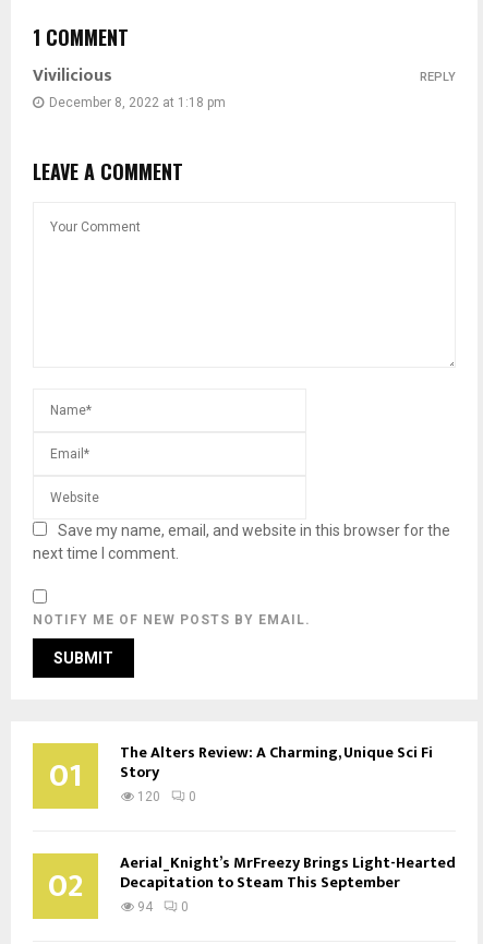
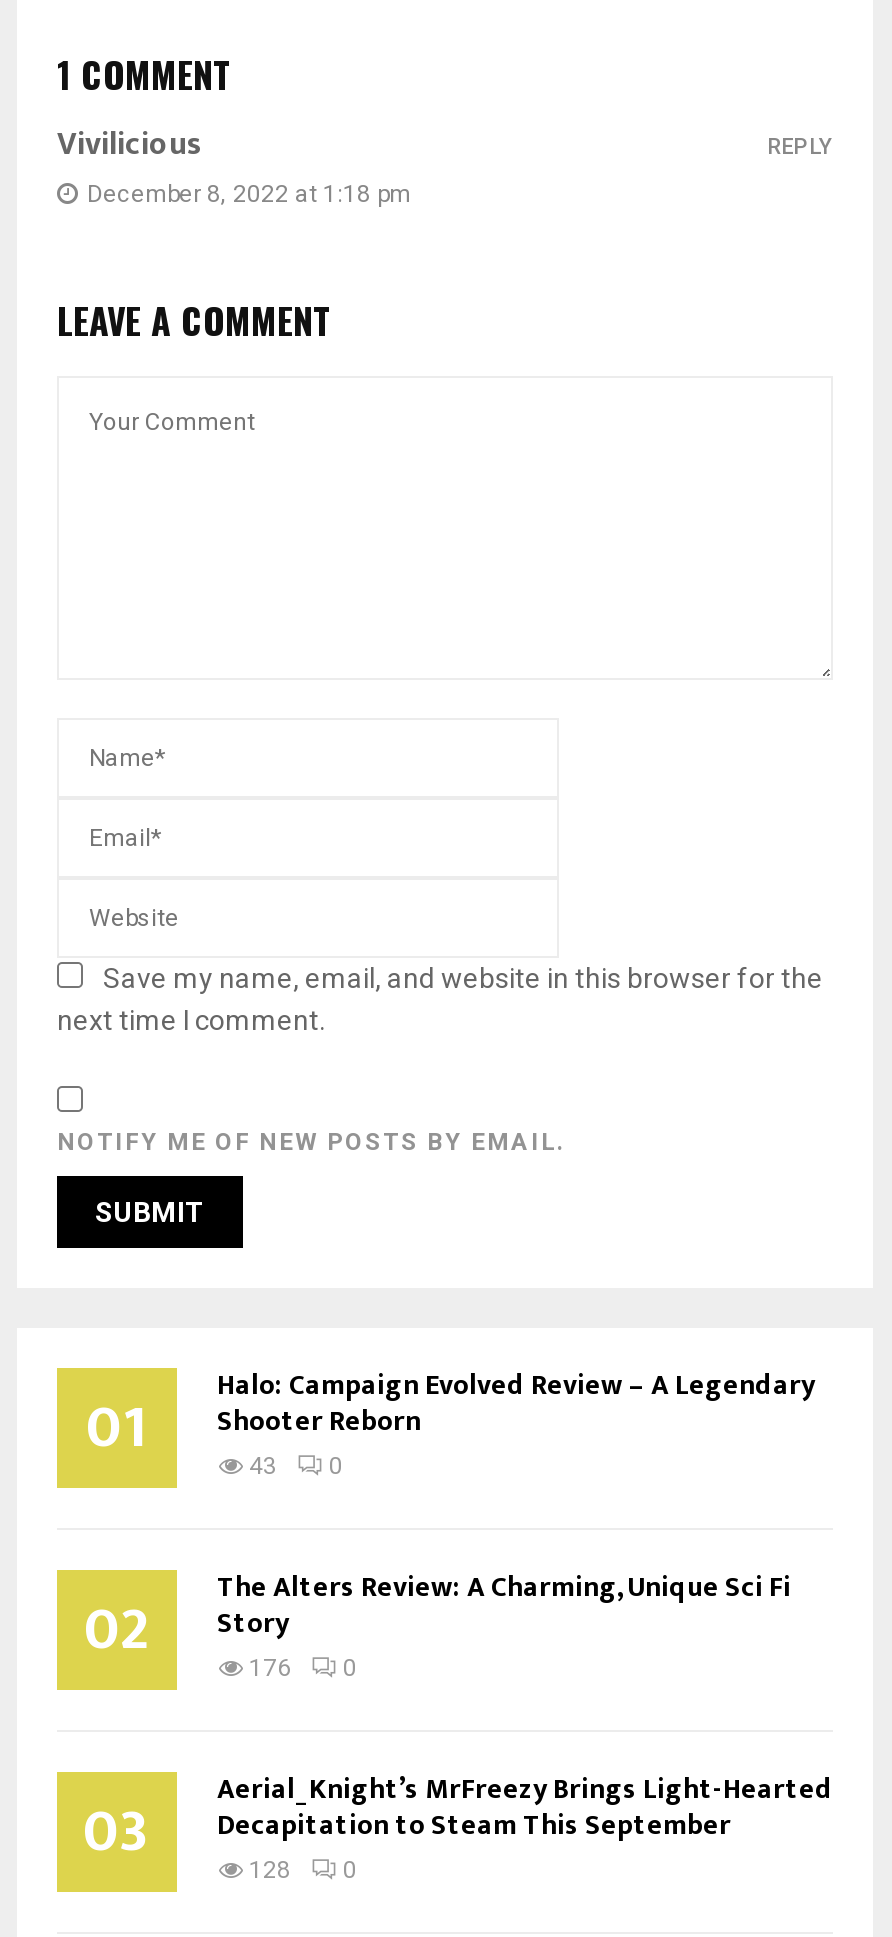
+ Halo: Campaign Evolved Review – A Legendary
+ Shooter Reborn
+ 43
+ 0
+ 02

- 120 0
+ 176 0

- 02 Aerial_Knight’s MrFreezy Brings Light-Hearted Decapitation to Steam This September
+ 03 Aerial_Knight’s MrFreezy Brings Light-Hearted Decapitation to Steam This September

- 94 0
+ 128 0
